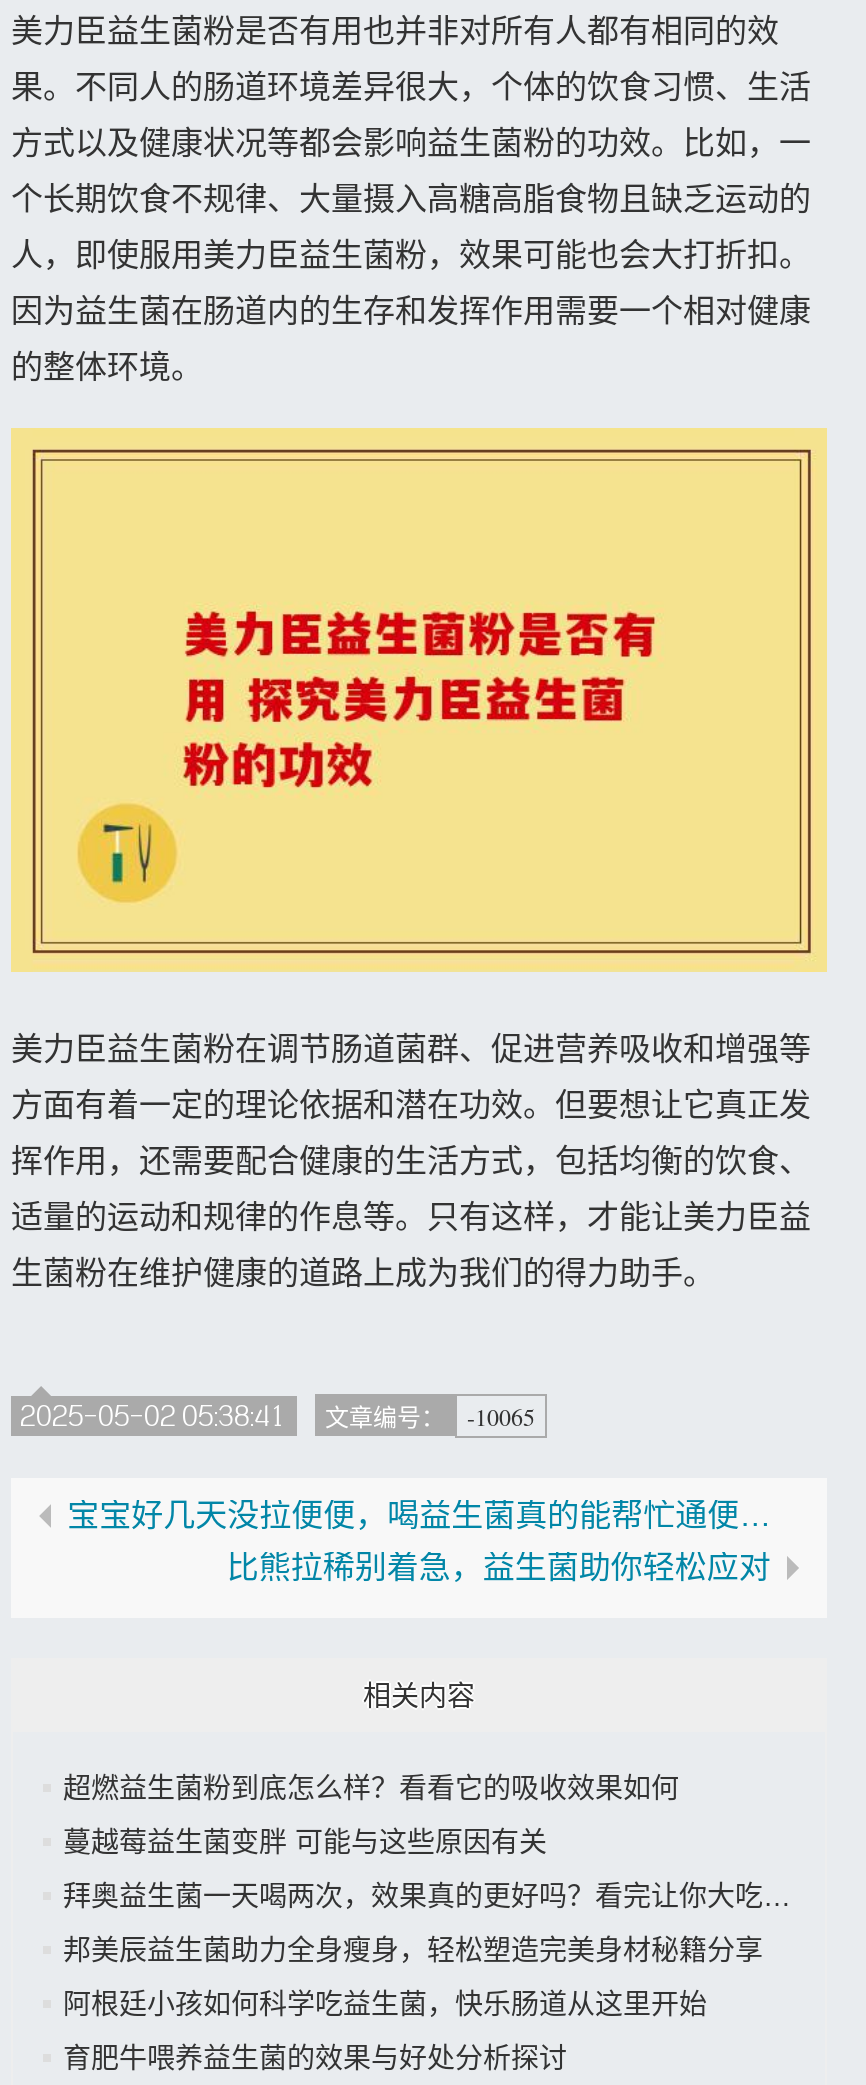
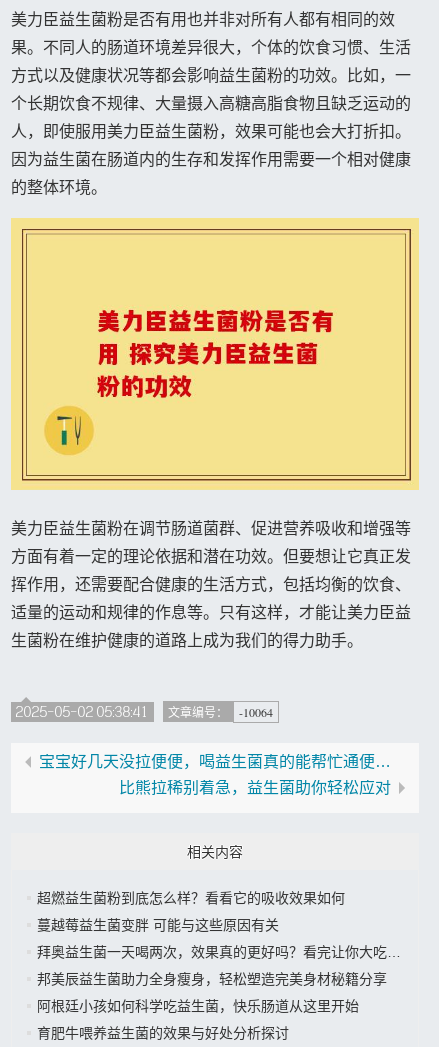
- 2025-05-02 05:38:41 文章编号： -10065
+ 2025-05-02 05:38:41 文章编号： -10064
